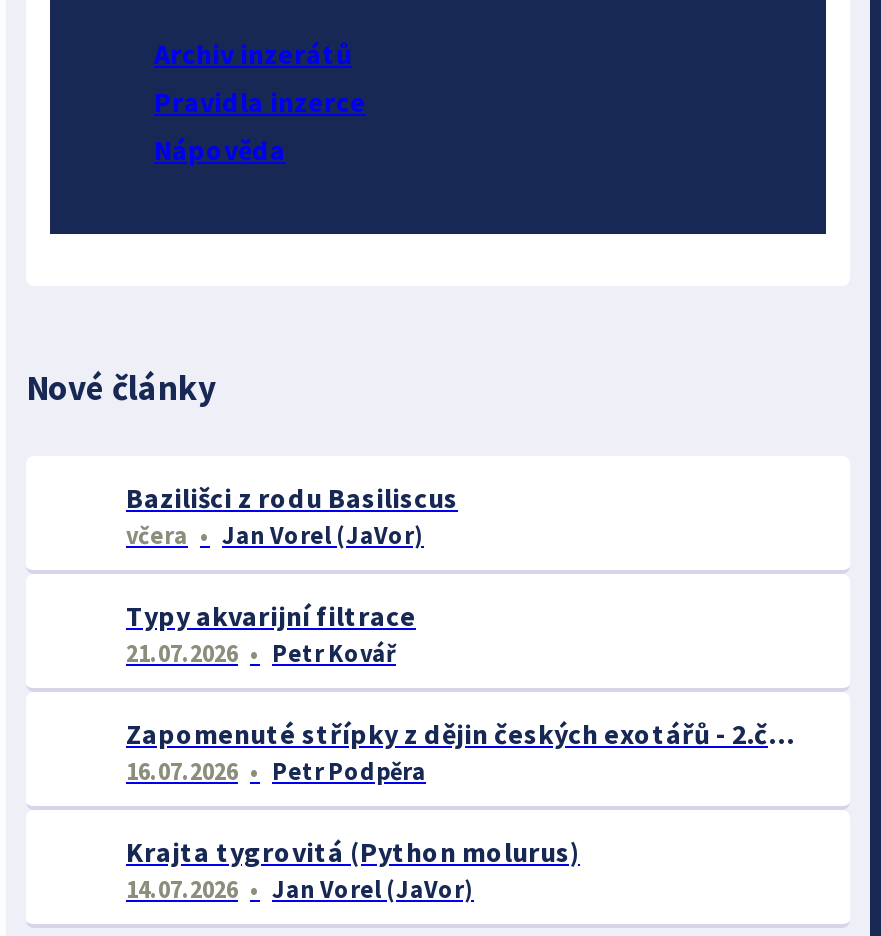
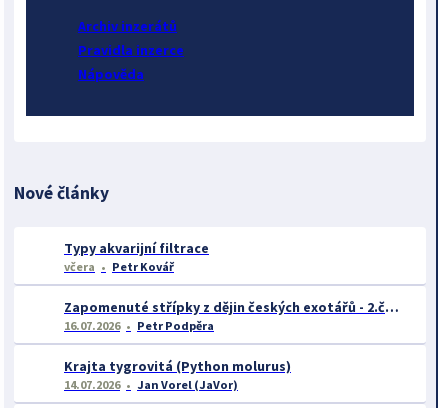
- Bazilišci z rodu Basiliscus
- včera
- Jan Vorel (JaVor)

- 21.07.2026
+ včera
